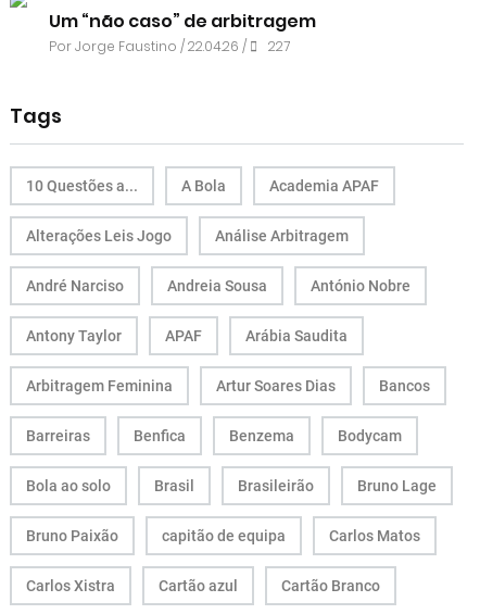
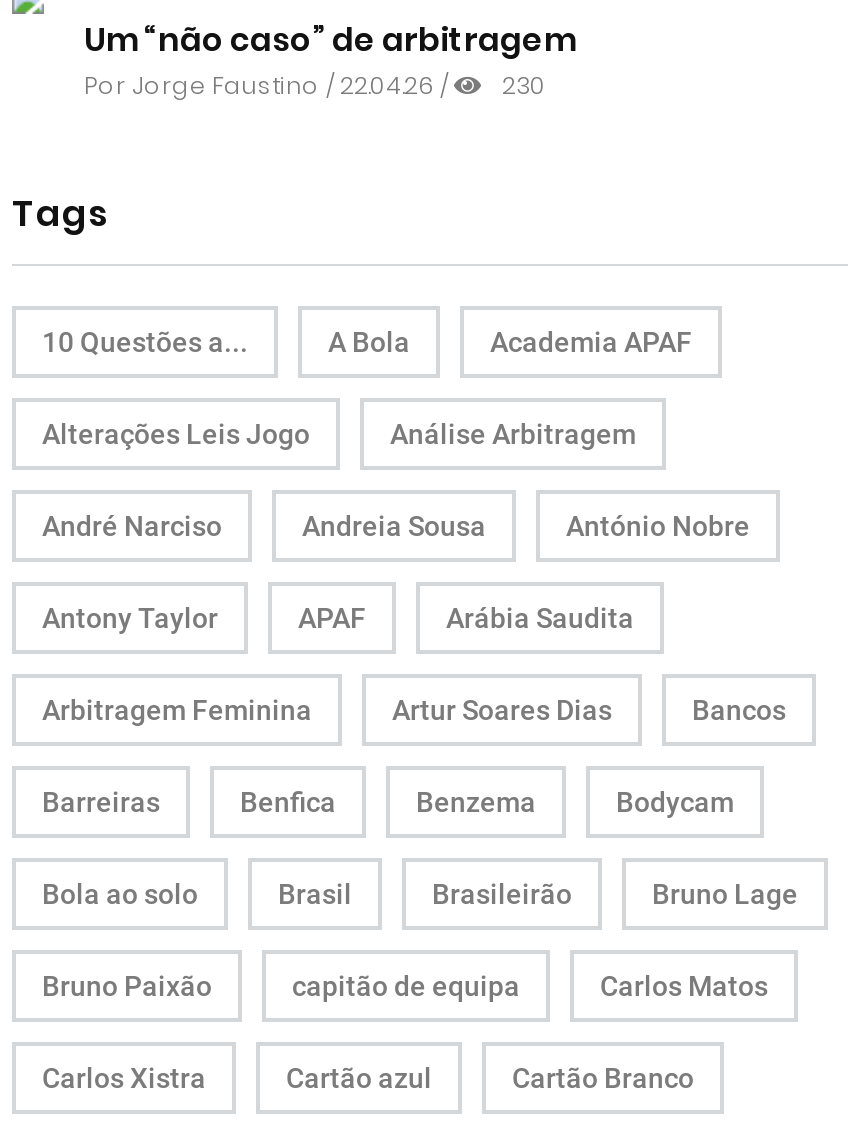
- Por Jorge Faustino / 22.04.26 / 227
+ Por Jorge Faustino / 22.04.26 / 230
